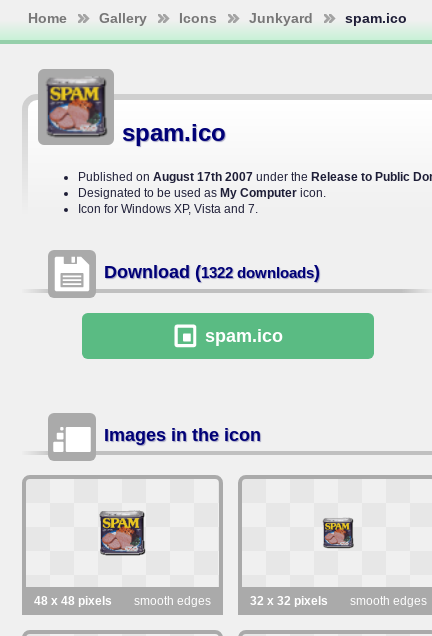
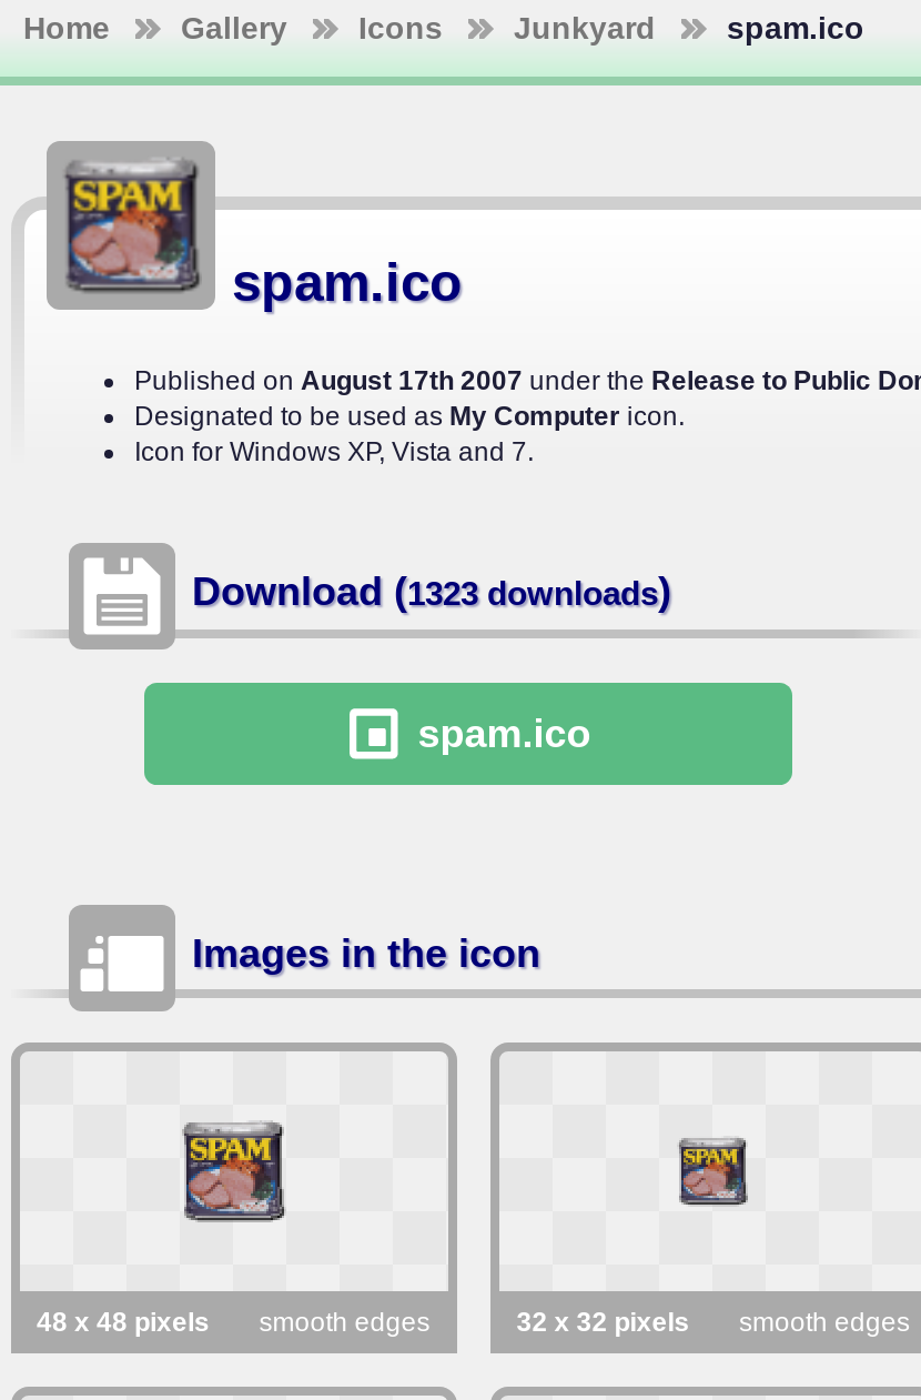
- Download (1322 downloads)
+ Download (1323 downloads)
